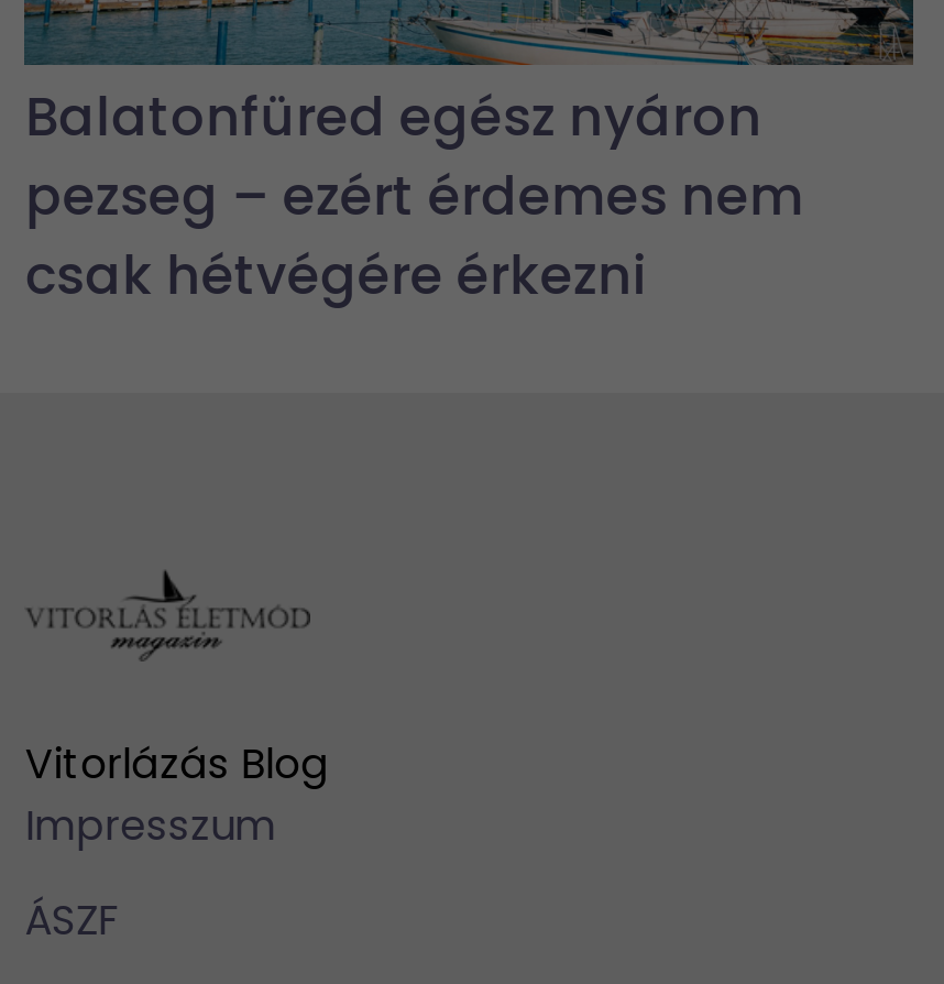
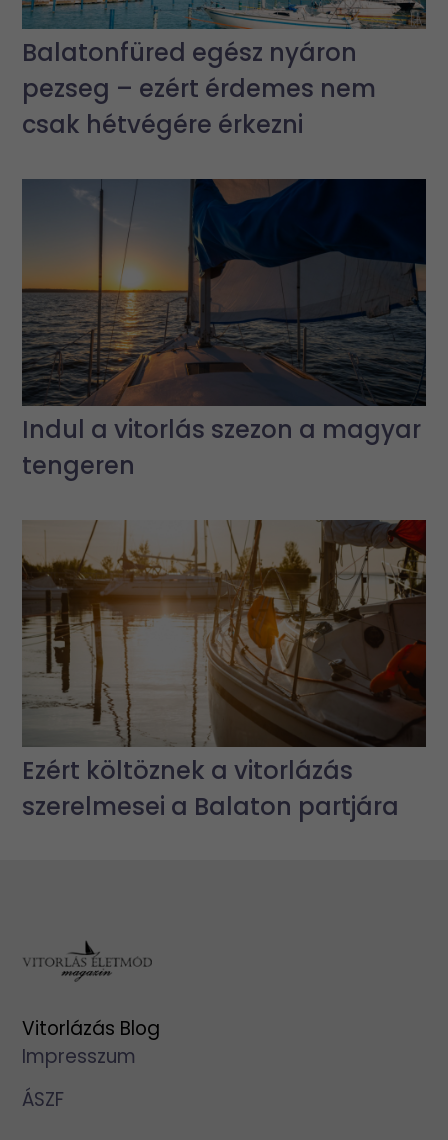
+ [image]
+ Indul a vitorlás szezon a magyar
+ tengeren

+ [image]
+ Ezért költöznek a vitorlázás
+ szerelmesei a Balaton partjára
